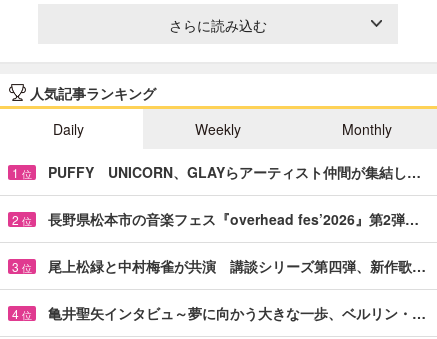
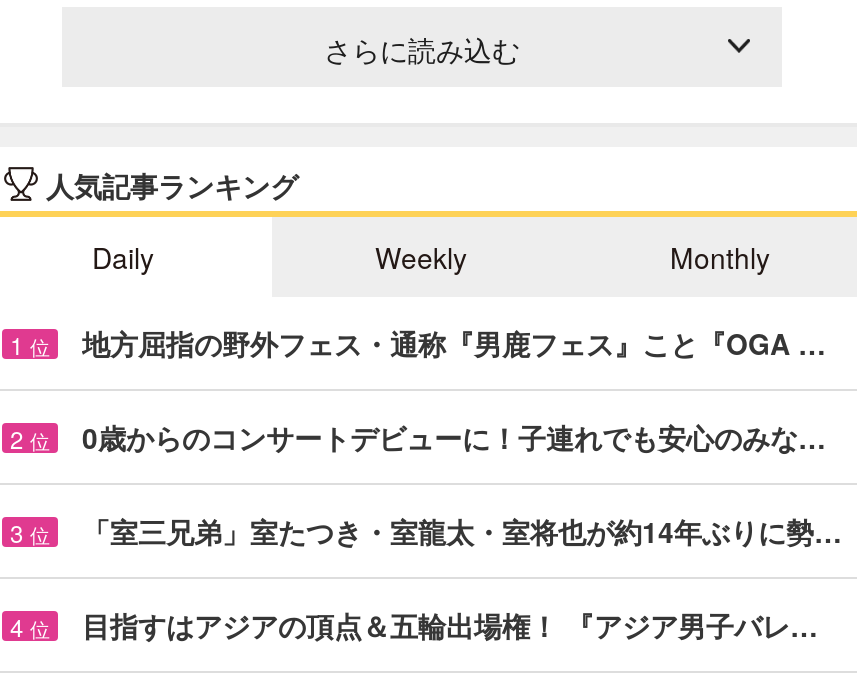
- PUFFY UNICORN、GLAYらアーティスト仲間が集結し…
+ 地方屈指の野外フェス・通称『男鹿フェス』こと『OGA …

- 長野県松本市の音楽フェス『overhead fes’2026』第2弾…
+ 0歳からのコンサートデビューに！子連れでも安心のみな…

- 尾上松緑と中村梅雀が共演 講談シリーズ第四弾、新作歌…
+ 「室三兄弟」室たつき・室龍太・室将也が約14年ぶりに勢…

- 亀井聖矢インタビュ～夢に向かう大きな一歩、ベルリン・…
+ 目指すはアジアの頂点＆五輪出場権！ 『アジア男子バレ…
